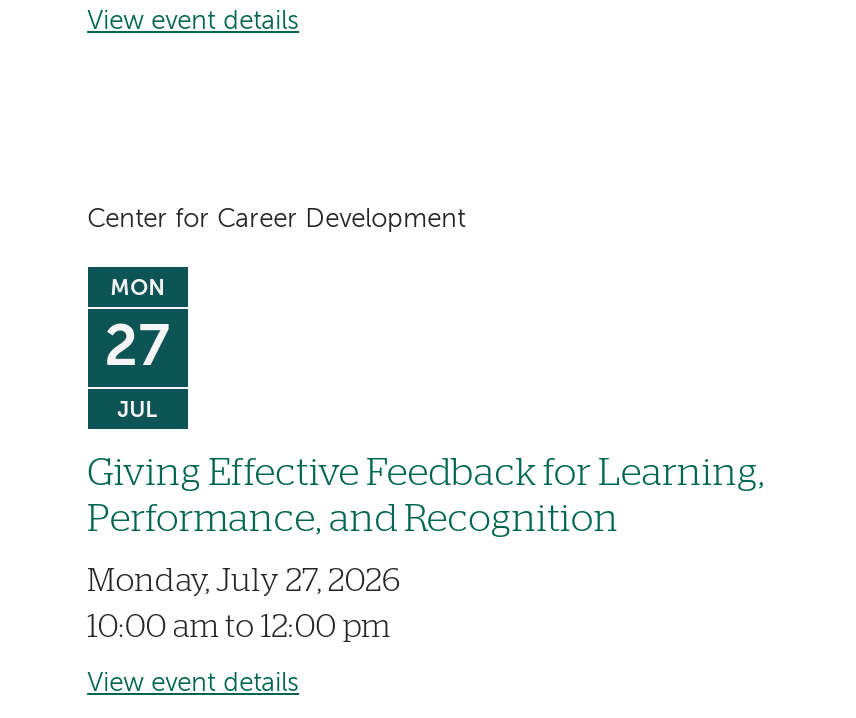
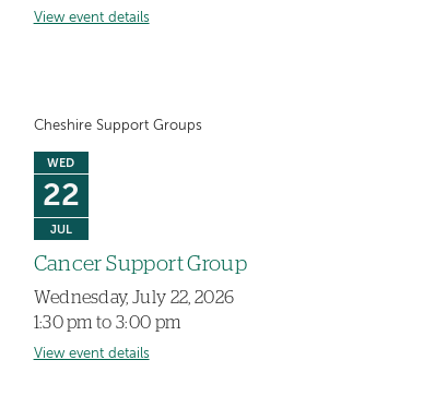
- Center for Career Development
+ Cheshire Support Groups

- MON
- 27
+ WED
+ 22

- Giving Effective Feedback for Learning,
- Performance, and Recognition
+ Cancer Support Group

- Monday, July 27, 2026
- 10:00 am to 12:00 pm
+ Wednesday, July 22, 2026
+ 1:30 pm to 3:00 pm
